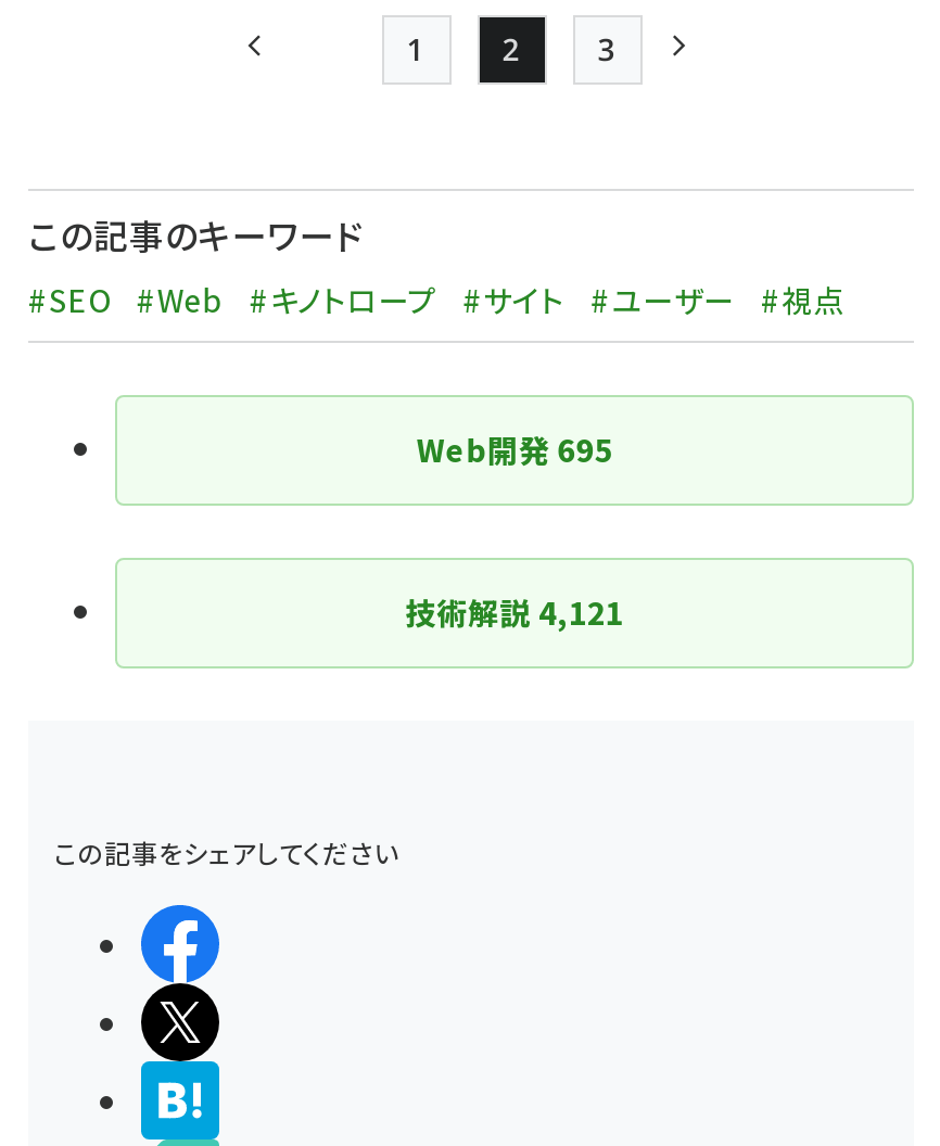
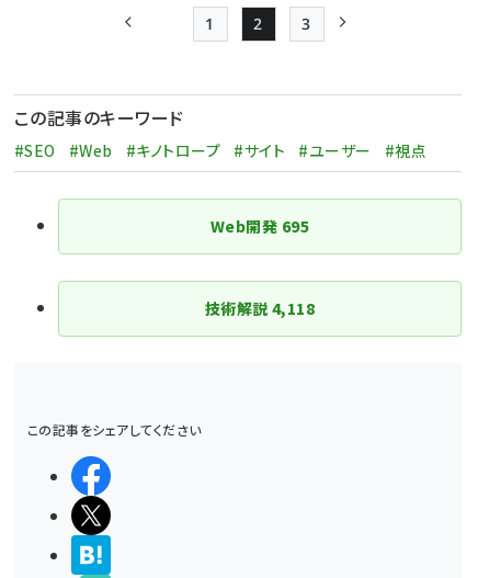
- 技術解説4,121
+ 技術解説4,118
